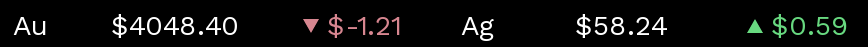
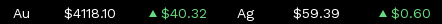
- $4048.40
+ $4118.10

- $-1.21 Ag
+ $40.32 Ag

- $58.24
+ $59.39

- $0.59
+ $0.60
